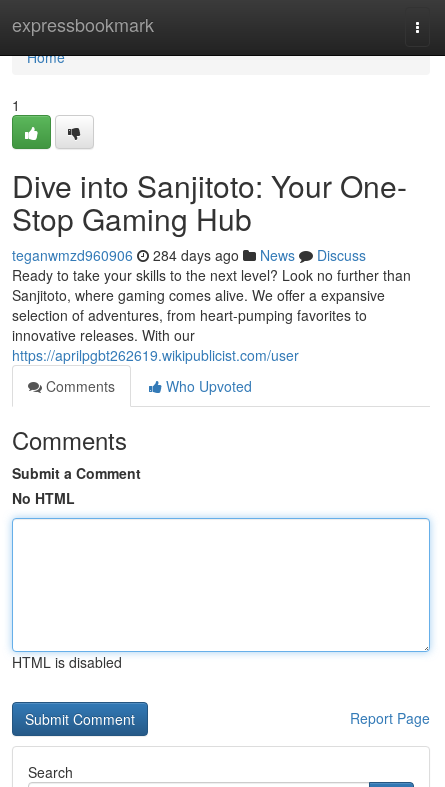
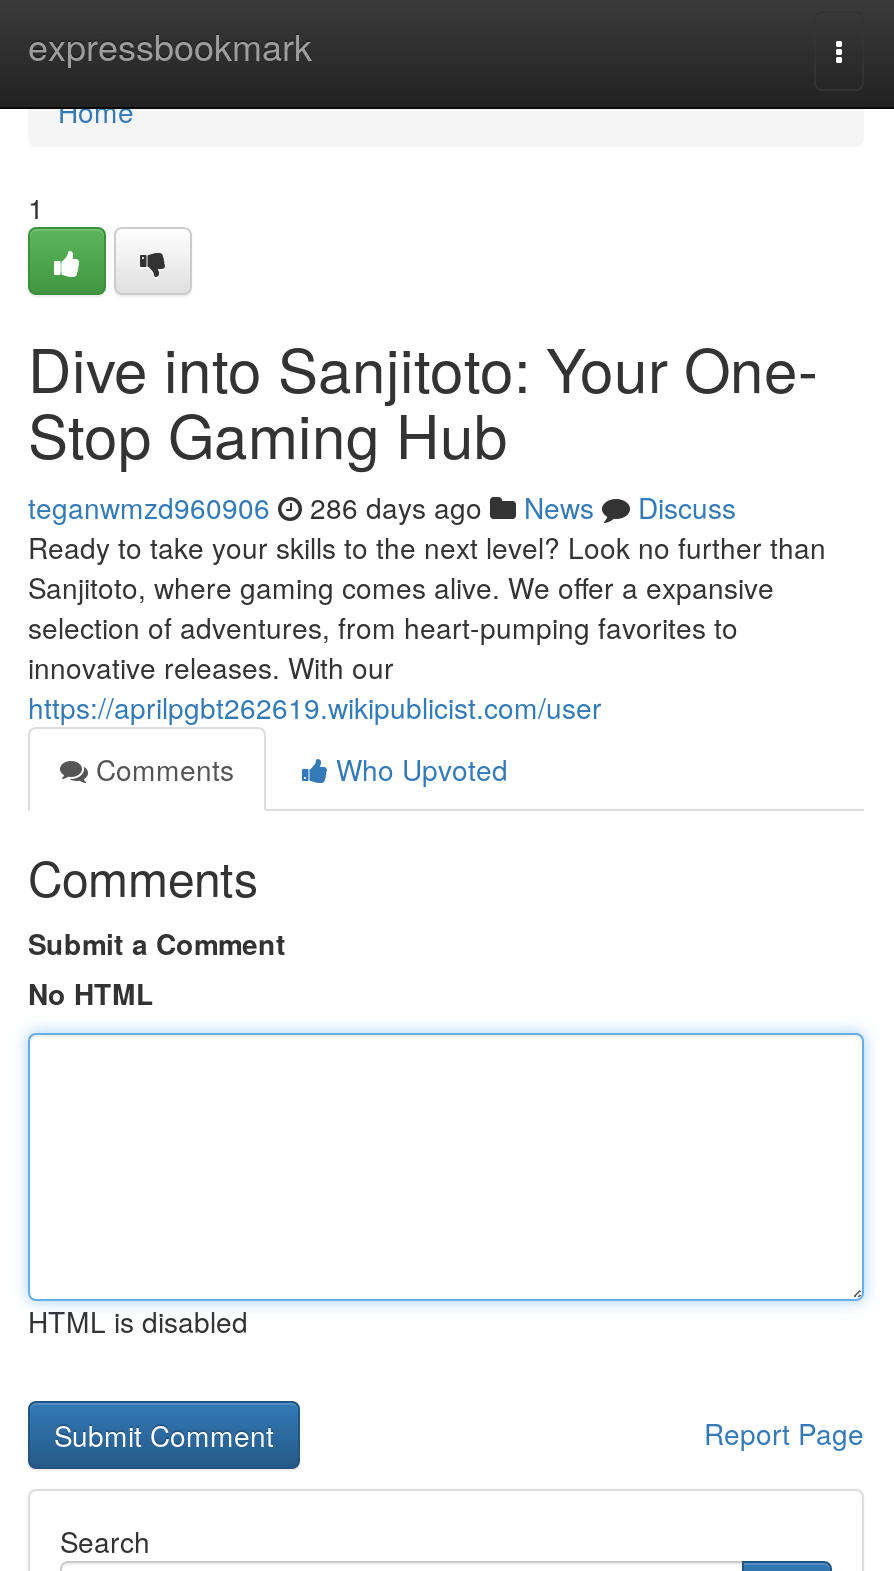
- teganwmzd960906 284 days ago News Discuss
+ teganwmzd960906 286 days ago News Discuss
